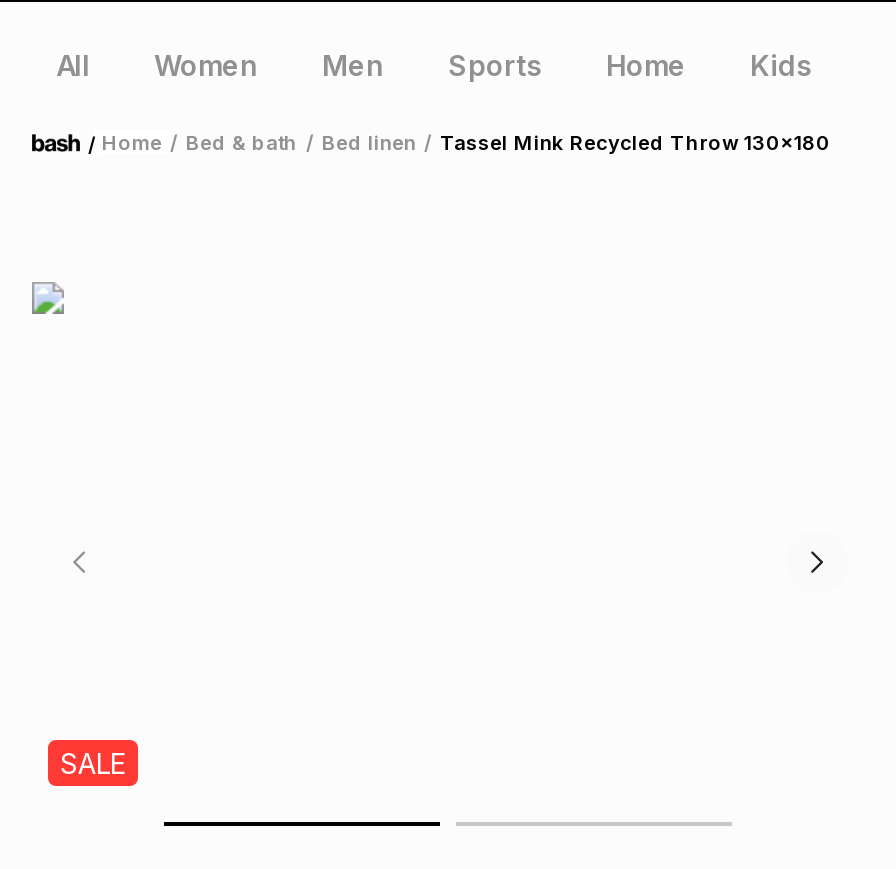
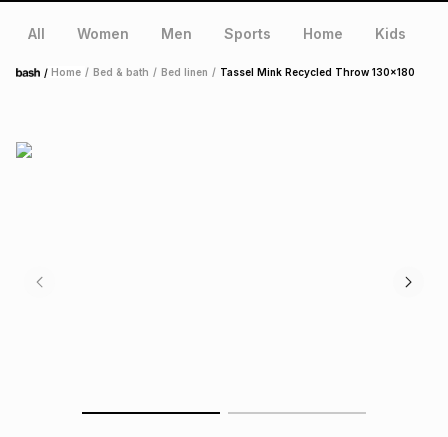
- SALE
